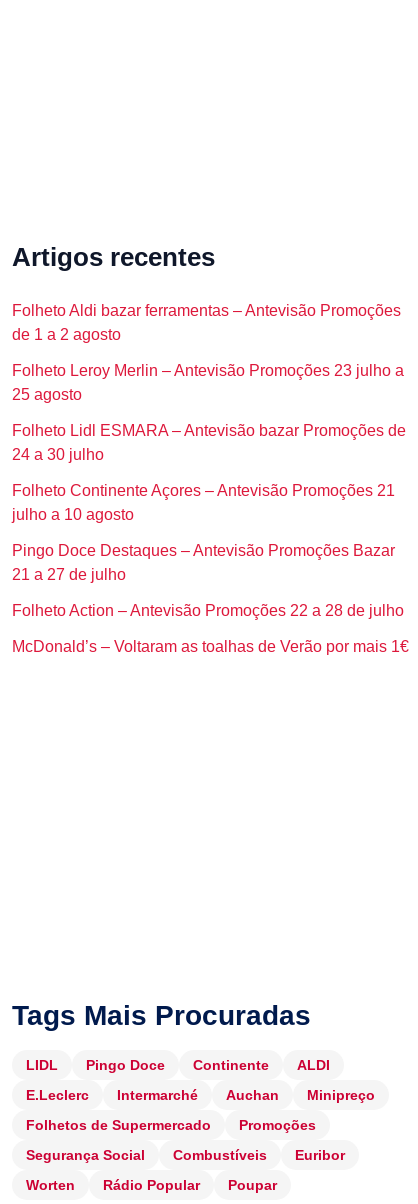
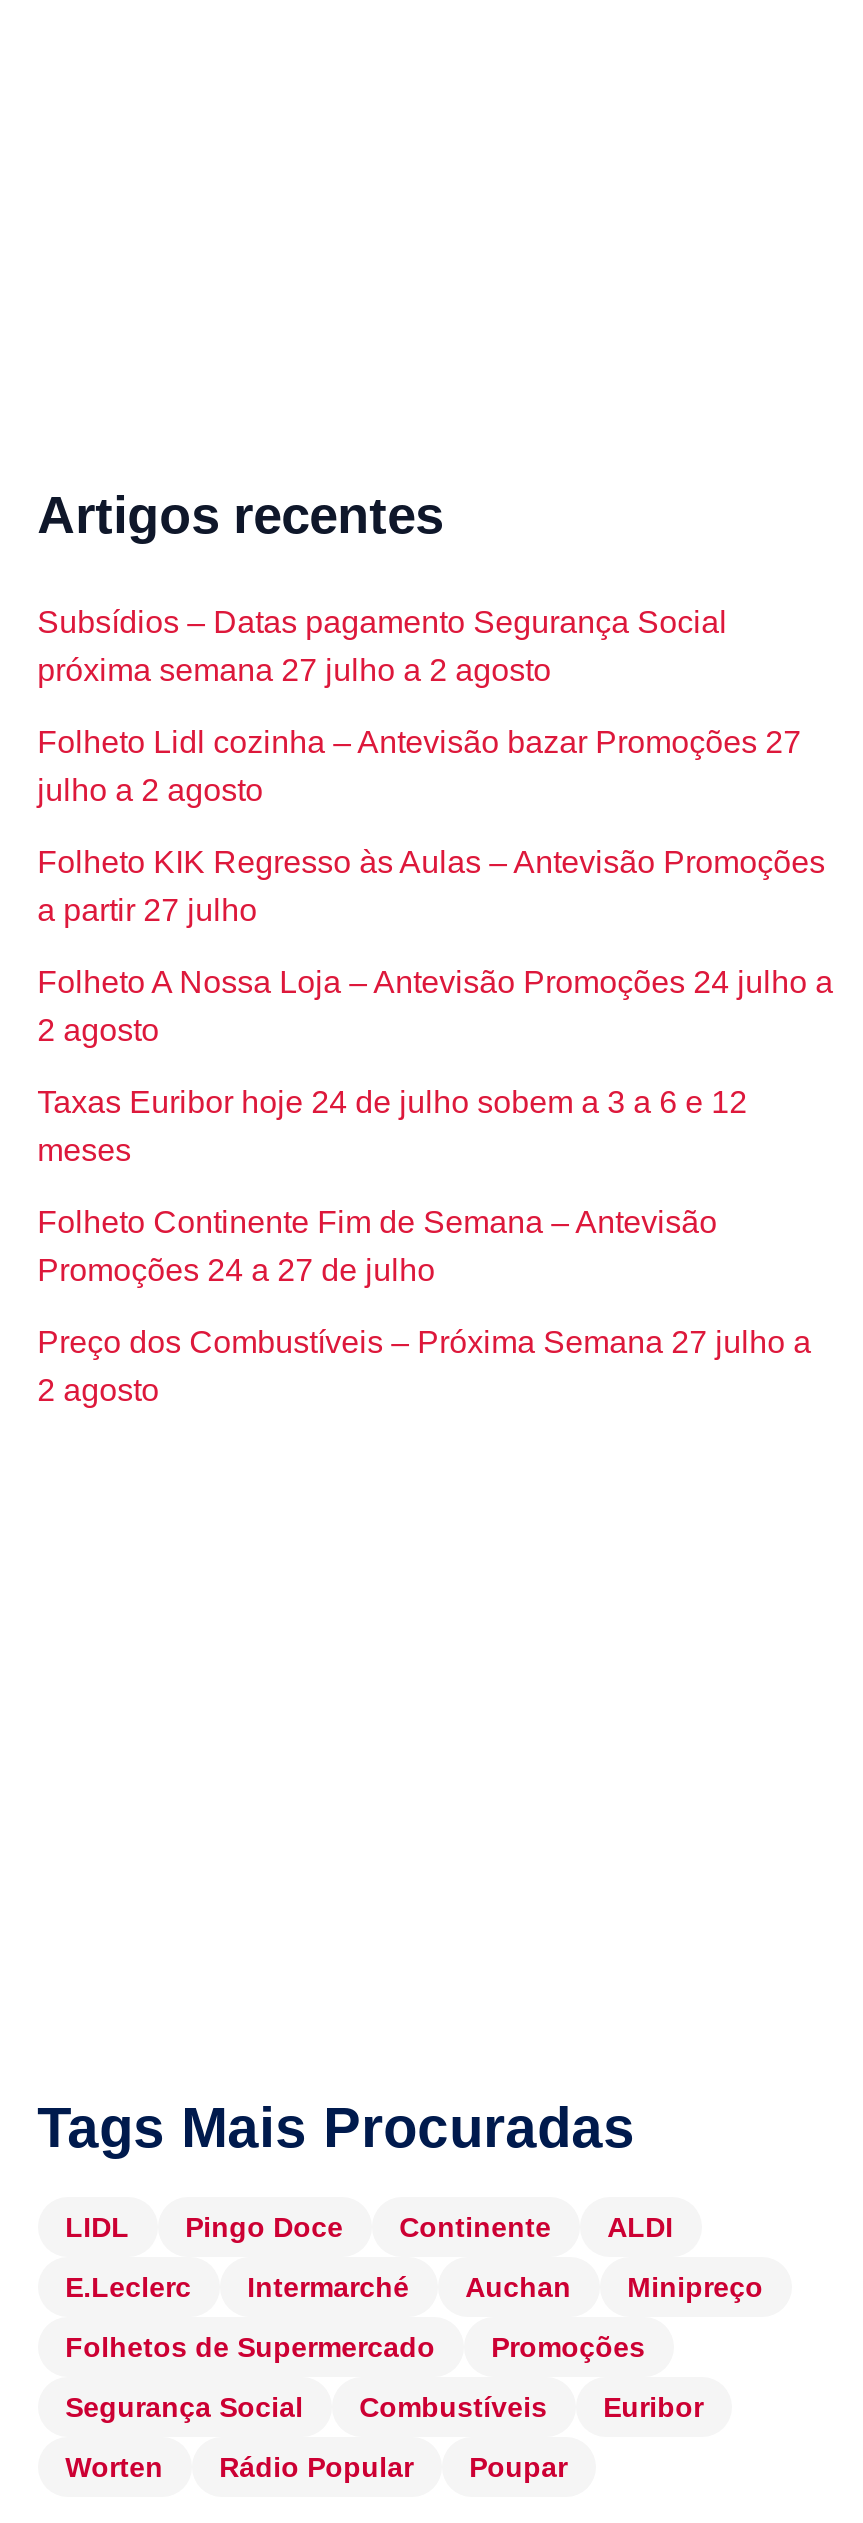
- Folheto Aldi bazar ferramentas – Antevisão Promoções
- de 1 a 2 agosto
+ Subsídios – Datas pagamento Segurança Social
+ próxima semana 27 julho a 2 agosto

- Folheto Leroy Merlin – Antevisão Promoções 23 julho a
- 25 agosto
+ Folheto Lidl cozinha – Antevisão bazar Promoções 27
+ julho a 2 agosto

- Folheto Lidl ESMARA – Antevisão bazar Promoções de
- 24 a 30 julho
+ Folheto KIK Regresso às Aulas – Antevisão Promoções
+ a partir 27 julho

- Folheto Continente Açores – Antevisão Promoções 21
- julho a 10 agosto
+ Folheto A Nossa Loja – Antevisão Promoções 24 julho a
+ 2 agosto

- Pingo Doce Destaques – Antevisão Promoções Bazar
- 21 a 27 de julho
+ Taxas Euribor hoje 24 de julho sobem a 3 a 6 e 12
+ meses

- Folheto Action – Antevisão Promoções 22 a 28 de julho
+ Folheto Continente Fim de Semana – Antevisão
+ Promoções 24 a 27 de julho

- McDonald’s – Voltaram as toalhas de Verão por mais 1€
+ Preço dos Combustíveis – Próxima Semana 27 julho a
+ 2 agosto
